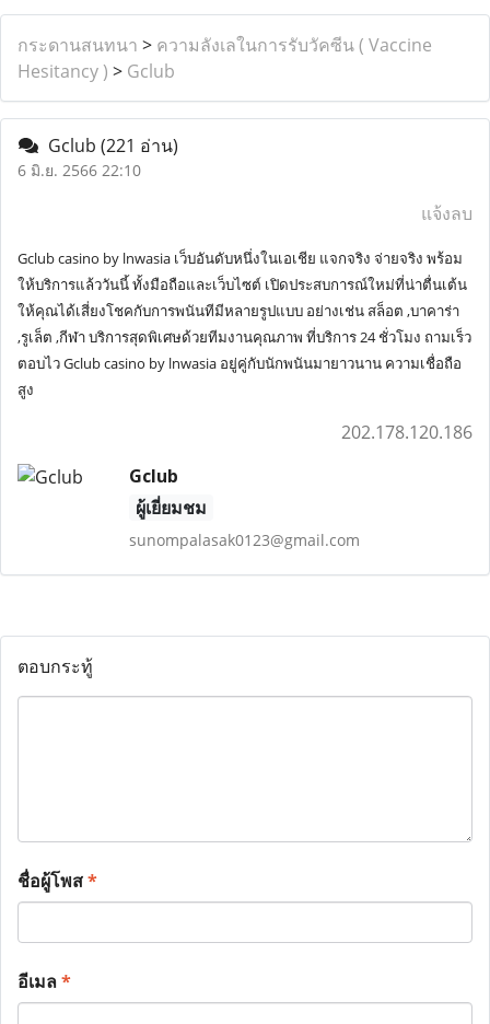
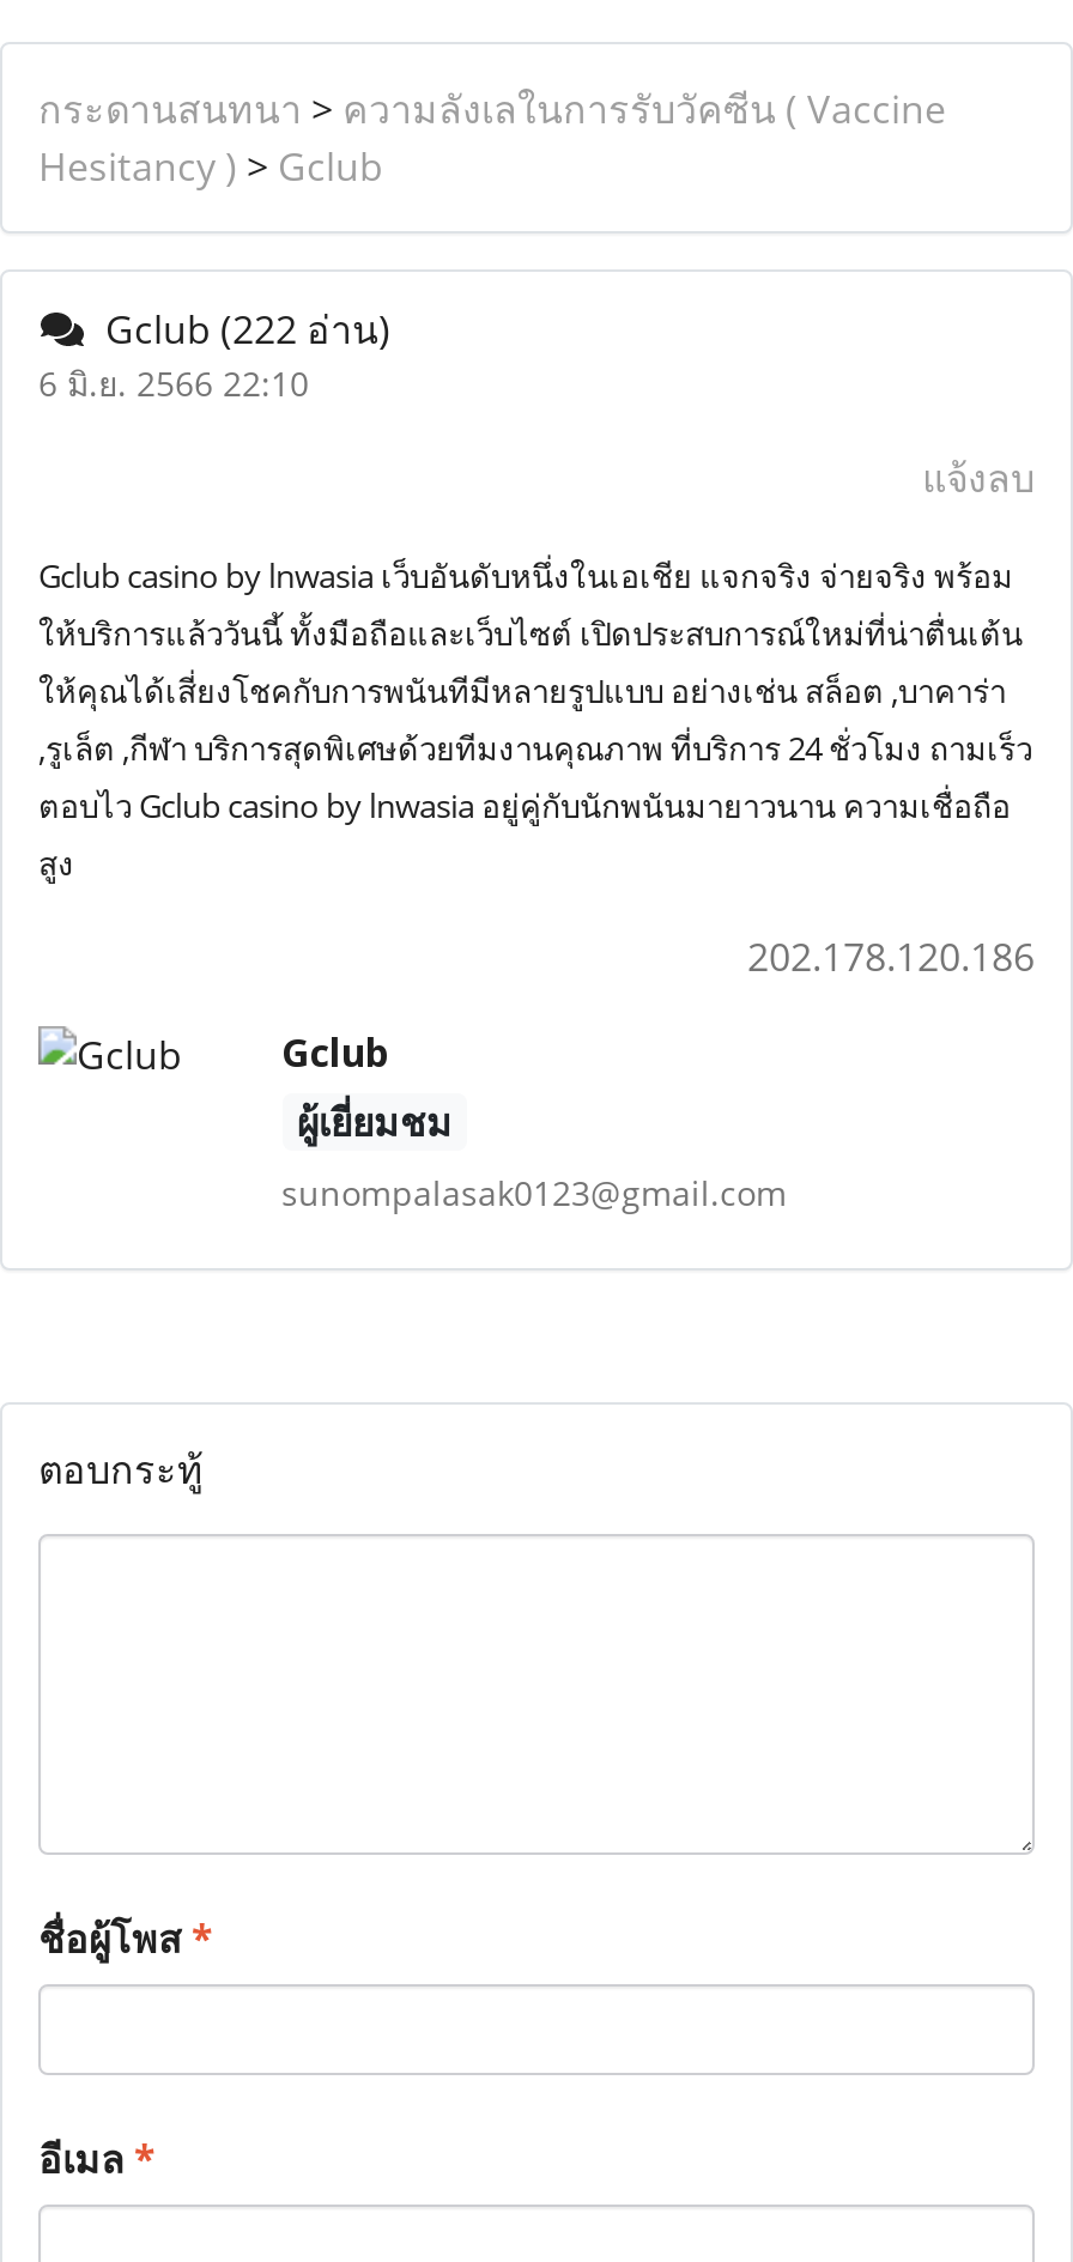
- Gclub (221 อ่าน)
+ Gclub (222 อ่าน)
